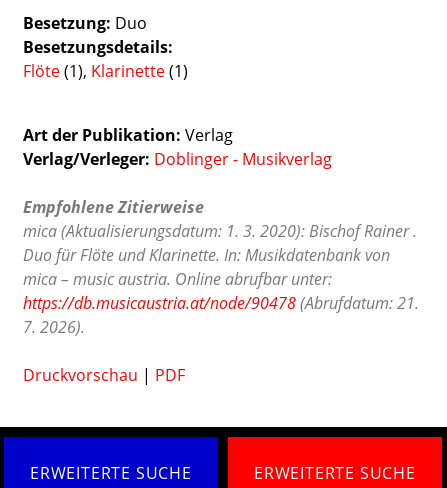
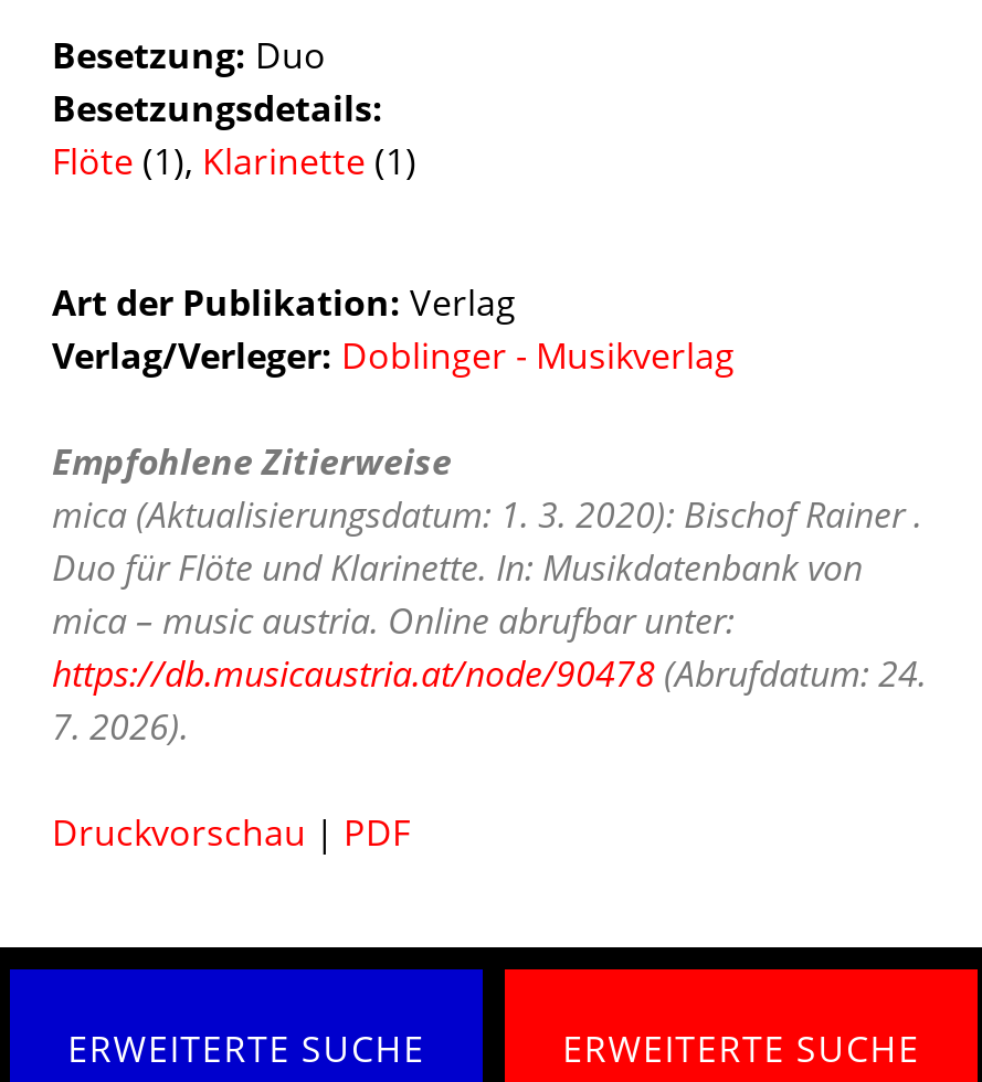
- https://db.musicaustria.at/node/90478 (Abrufdatum: 21.
+ https://db.musicaustria.at/node/90478 (Abrufdatum: 24.
